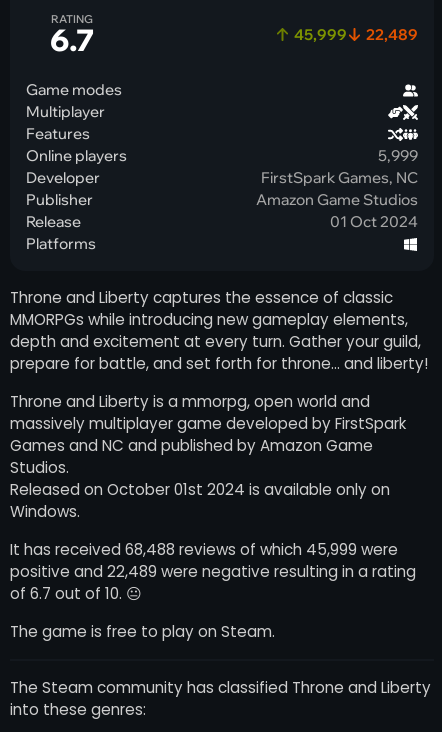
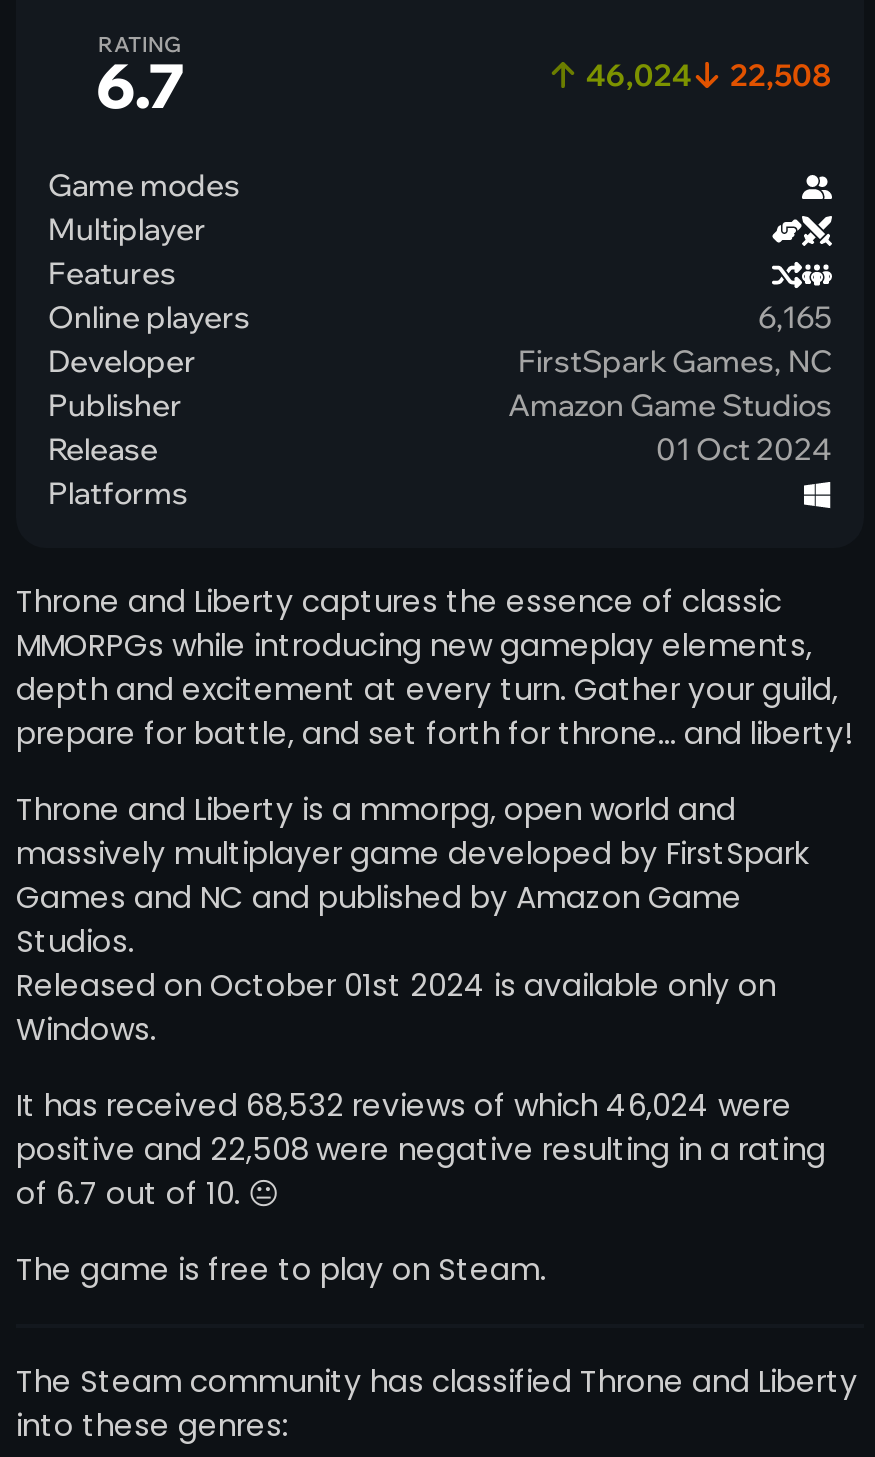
- 45,999
+ 46,024

- 22,489
+ 22,508

- 5,999
+ 6,165

- It has received 68,488 reviews of which 45,999 were
+ It has received 68,532 reviews of which 46,024 were

- positive and 22,489 were negative resulting in a rating
+ positive and 22,508 were negative resulting in a rating
